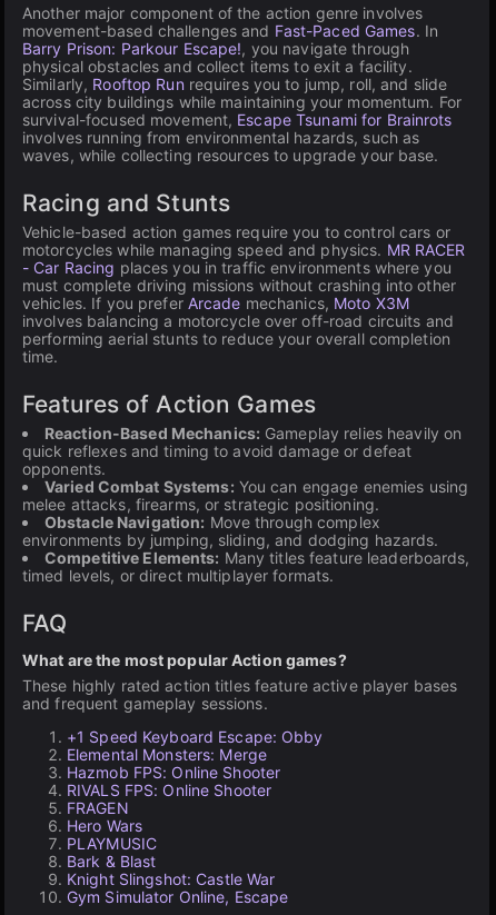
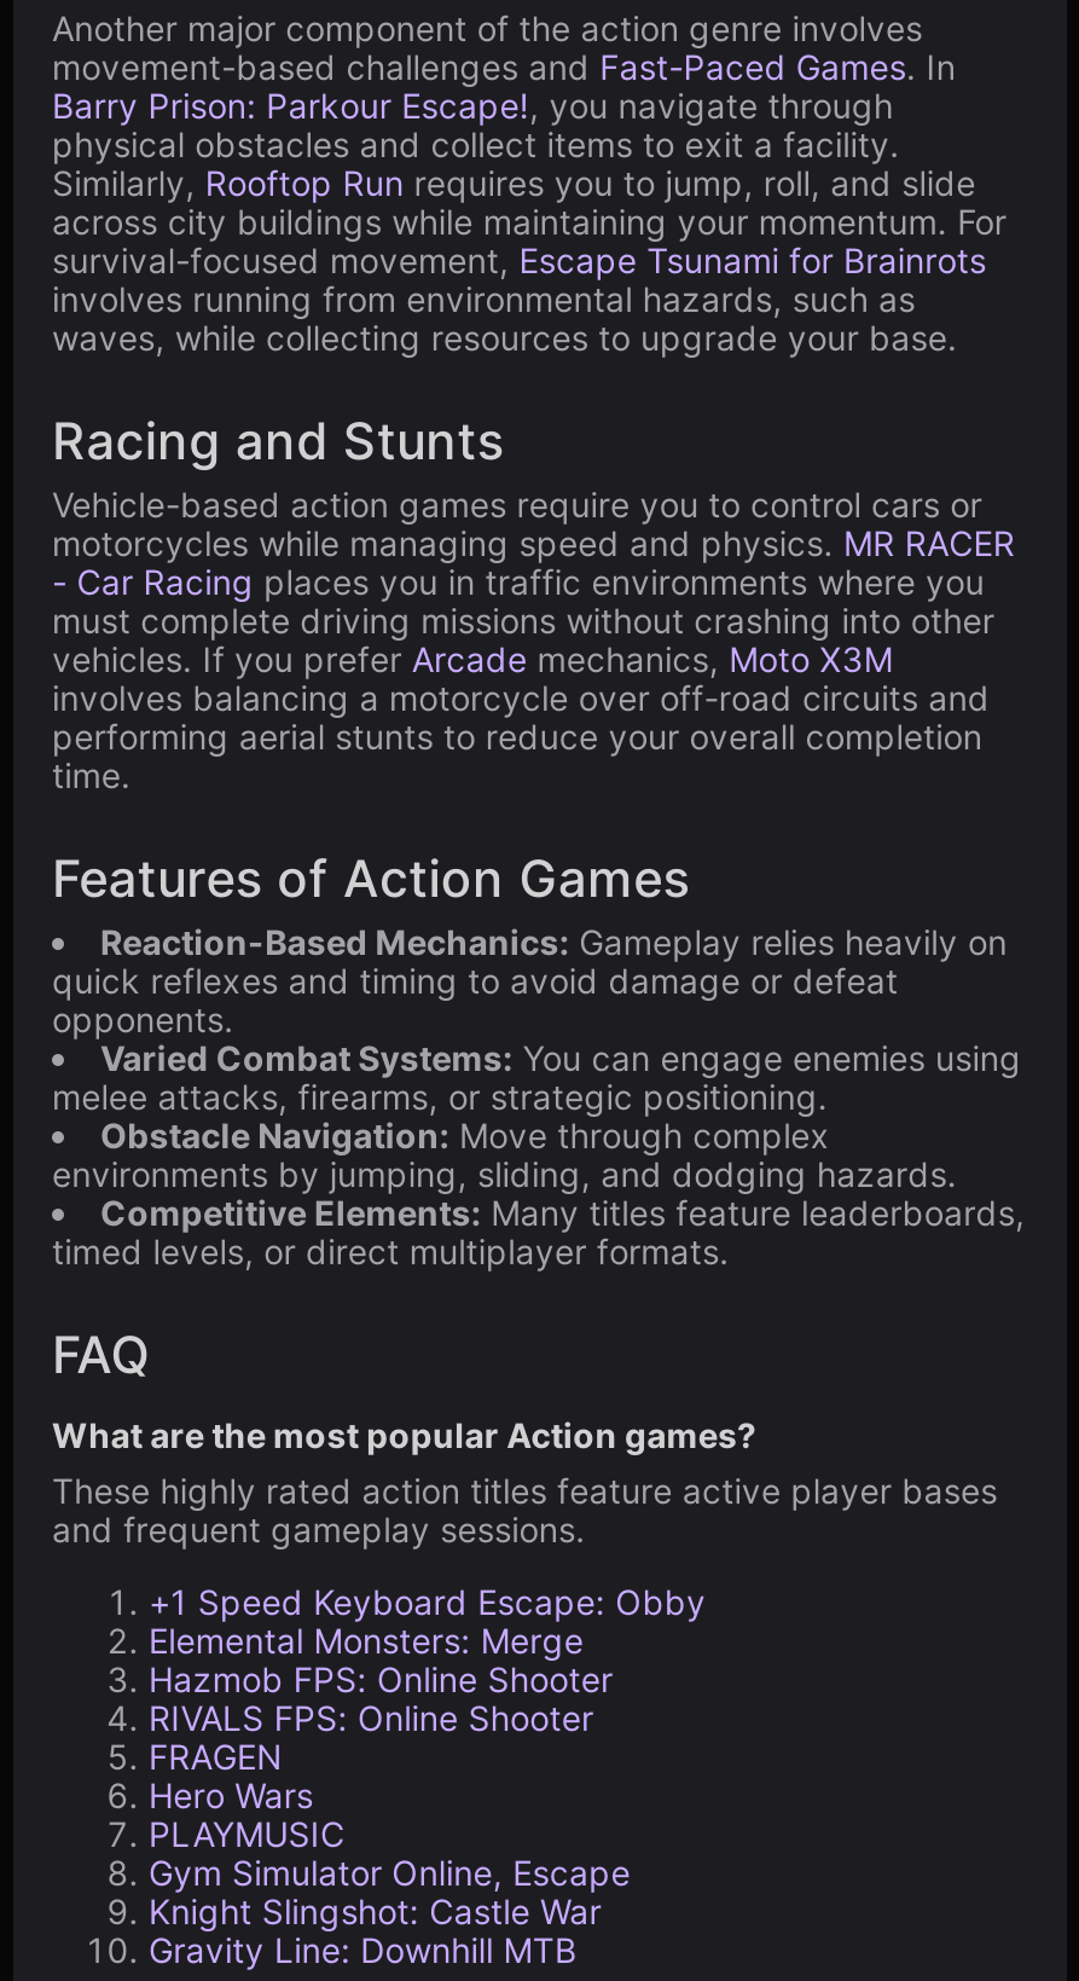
- Bark & Blast

moved up: Gym Simulator Online, Escape

+ Gravity Line: Downhill MTB
